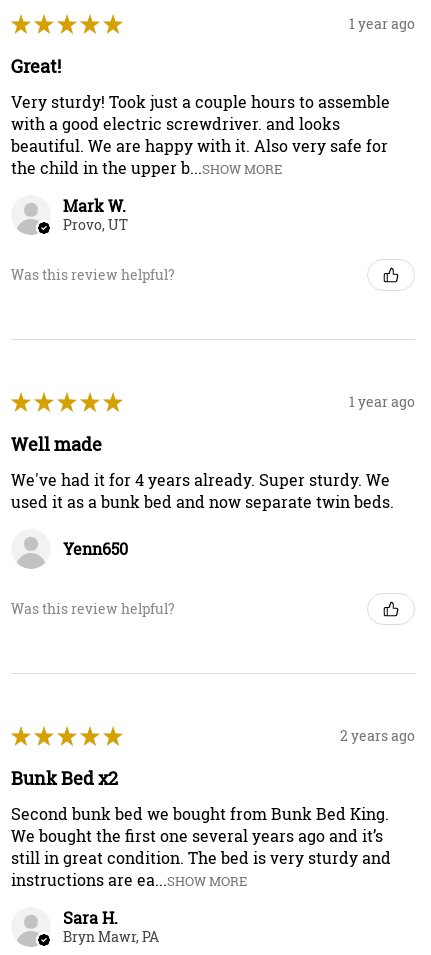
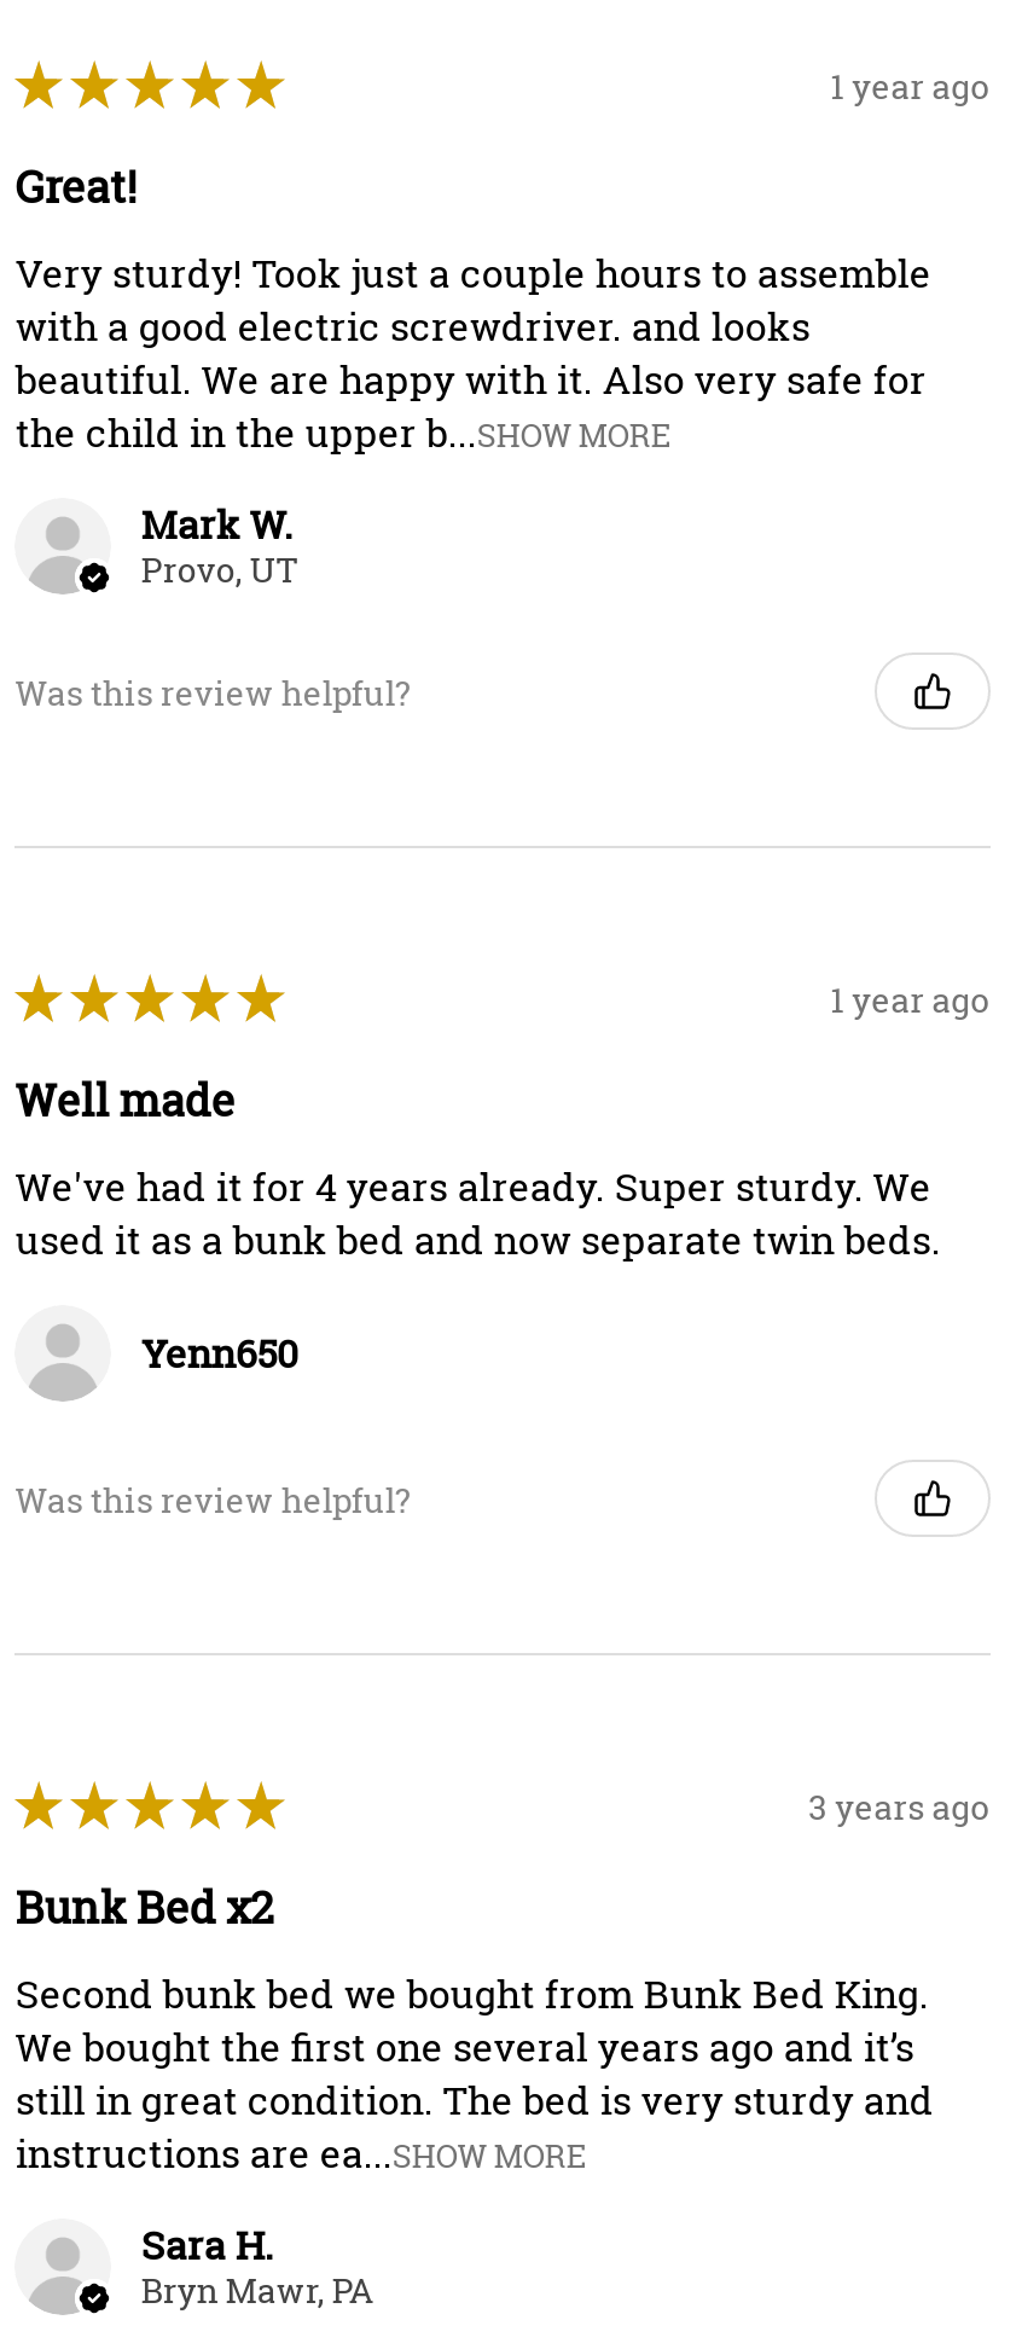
- 2 years ago
+ 3 years ago
